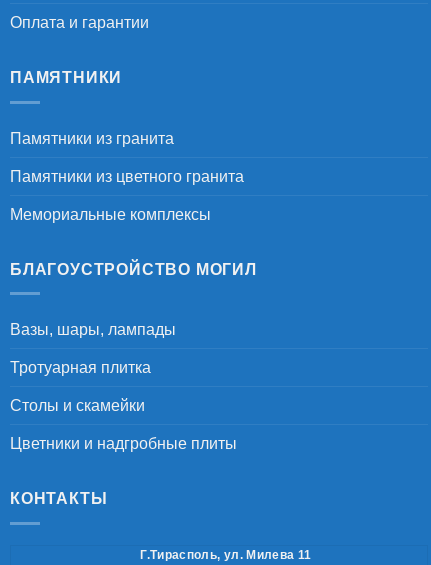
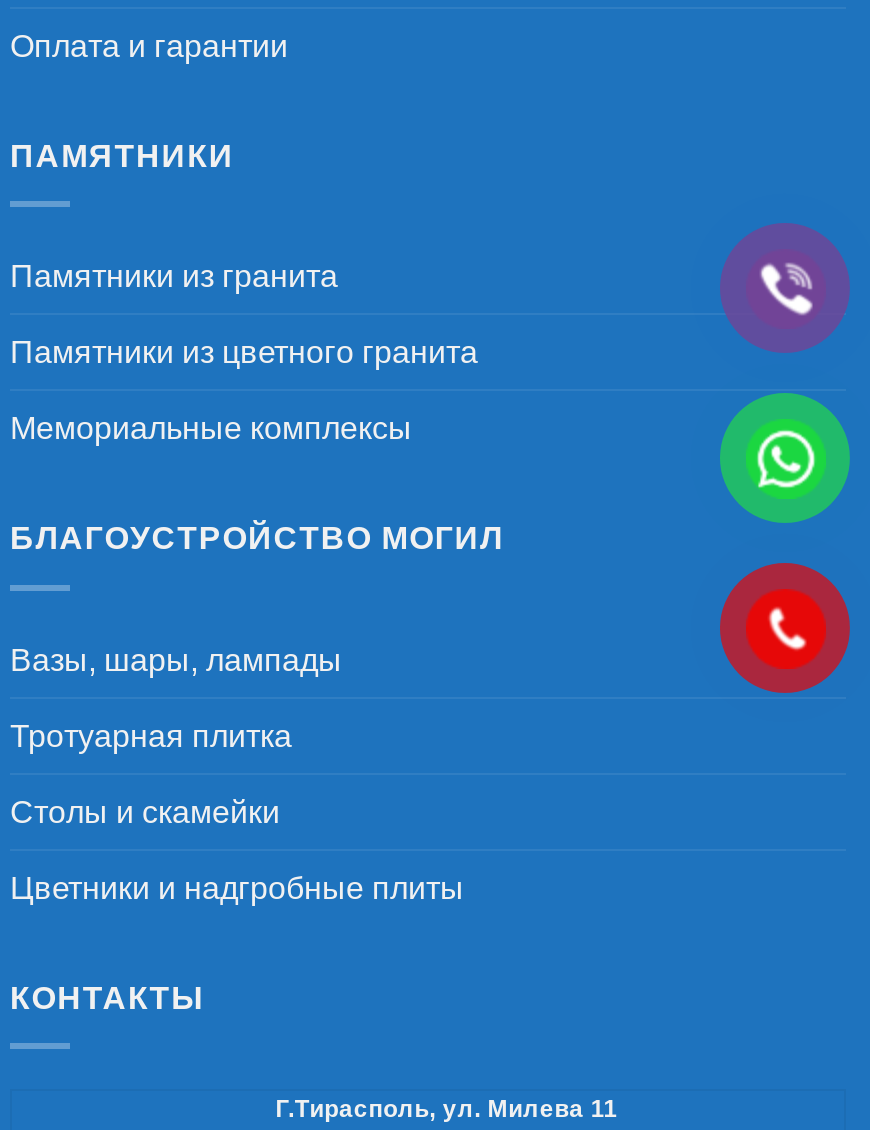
+ [image]

+ [image]

+ [image]
